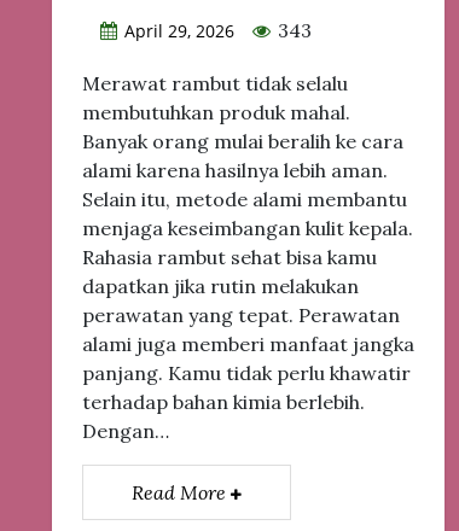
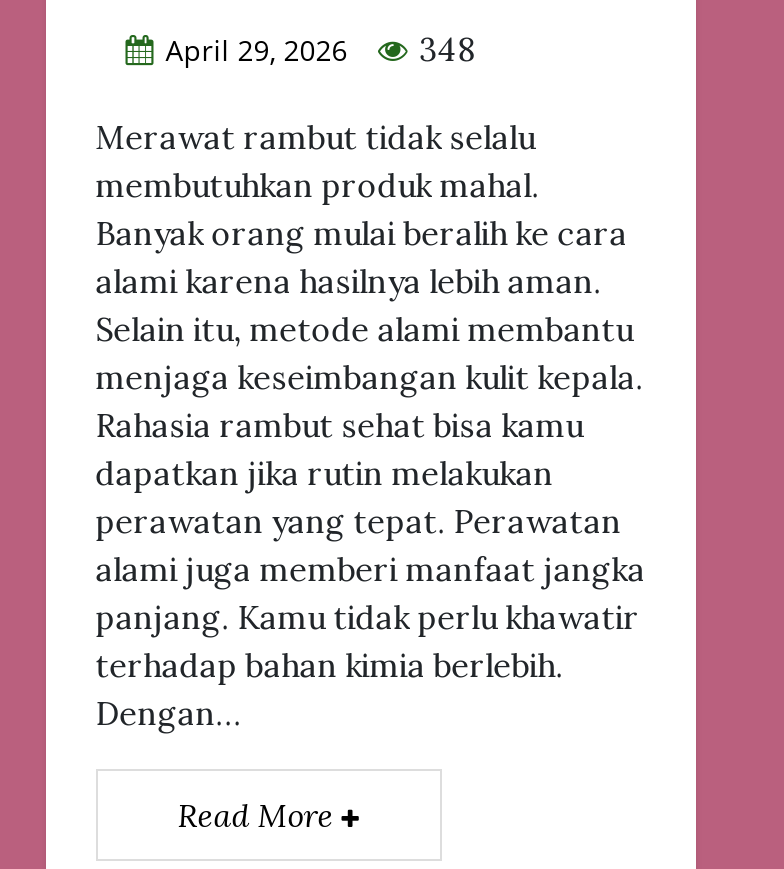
- April 29, 2026 343
+ April 29, 2026 348
